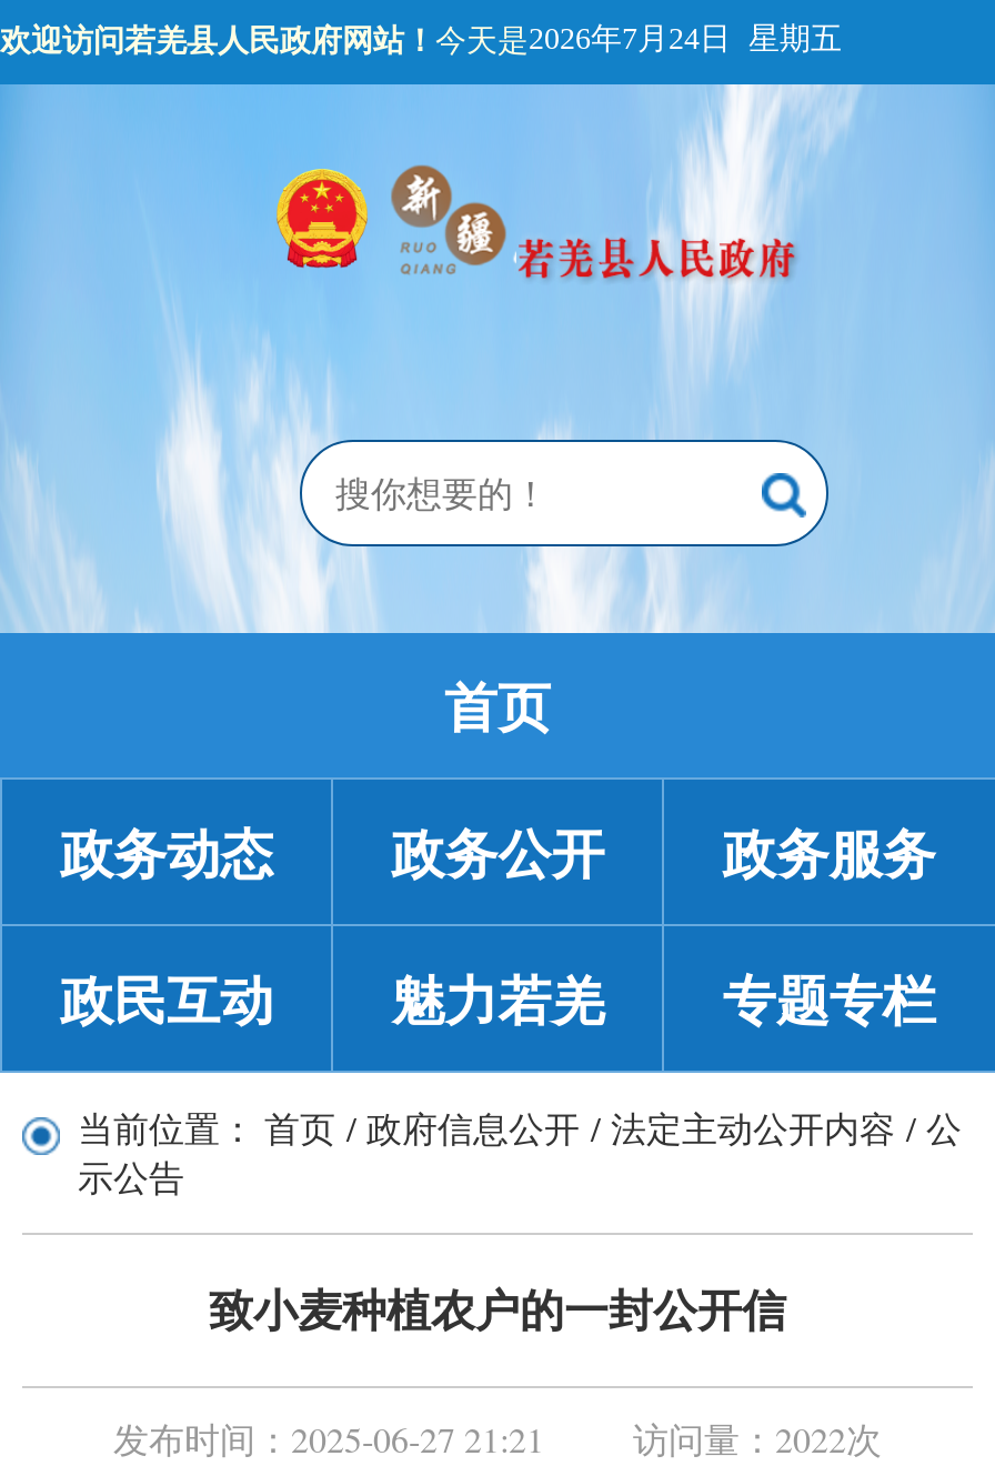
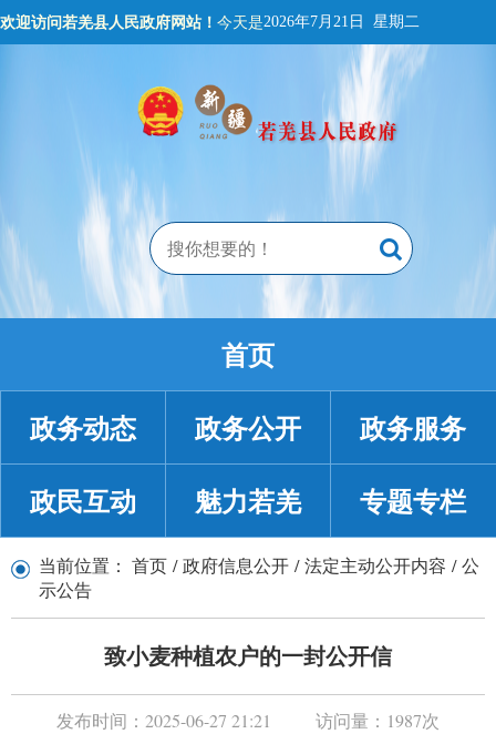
- 欢迎访问若羌县人民政府网站！今天是2026年7月24日 星期五
+ 欢迎访问若羌县人民政府网站！今天是2026年7月21日 星期二

- 发布时间：2025-06-27 21:21 访问量：2022次
+ 发布时间：2025-06-27 21:21 访问量：1987次
